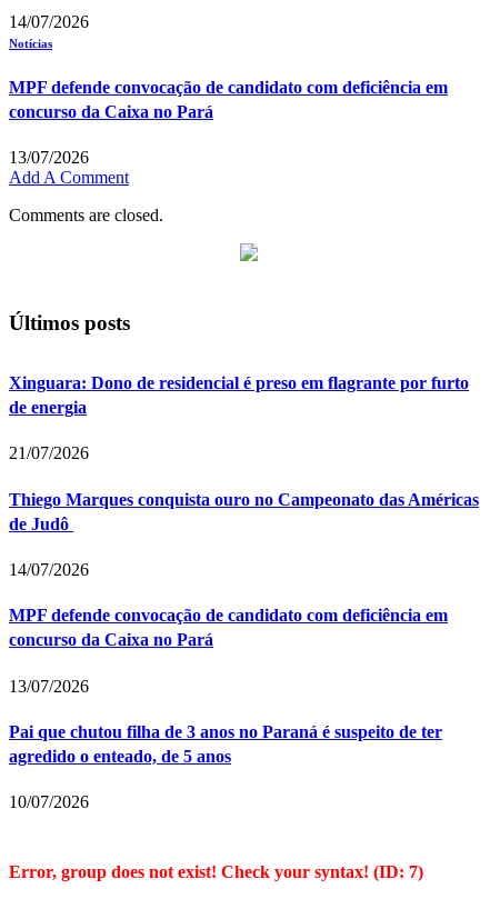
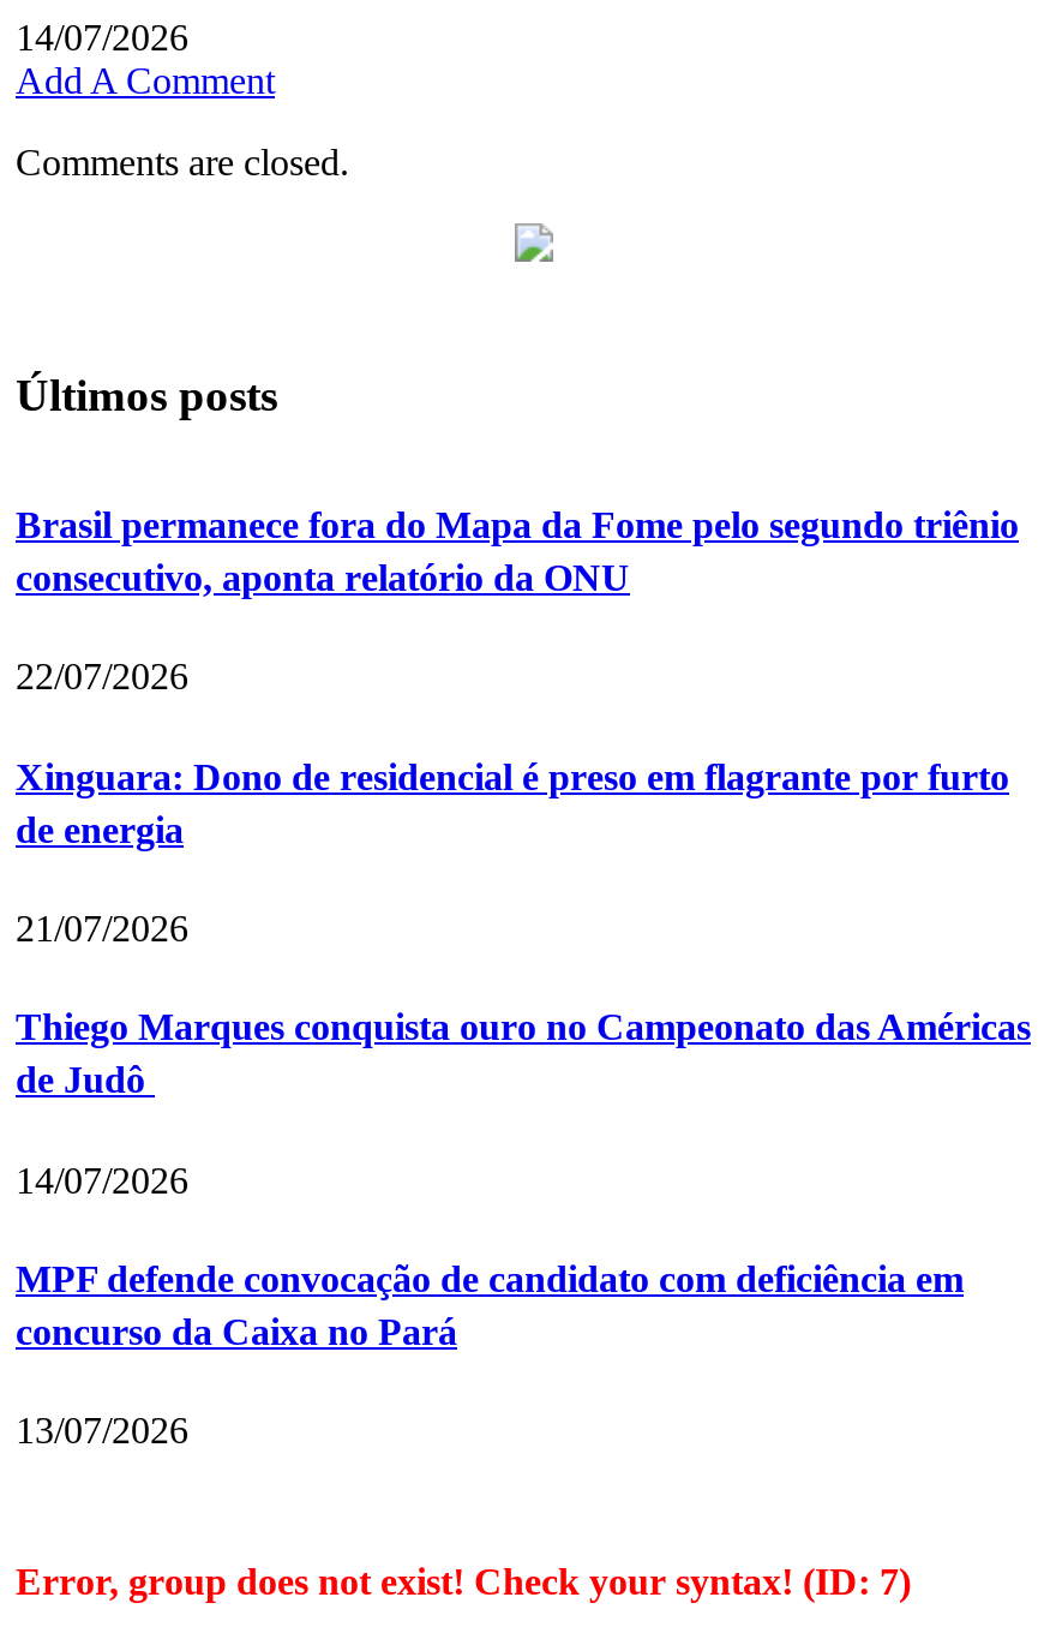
- Notícias
- MPF defende convocação de candidato com deficiência em
- concurso da Caixa no Pará
- 13/07/2026

+ Brasil permanece fora do Mapa da Fome pelo segundo triênio
+ consecutivo, aponta relatório da ONU
+ 22/07/2026

- Pai que chutou filha de 3 anos no Paraná é suspeito de ter
- agredido o enteado, de 5 anos
- 10/07/2026
